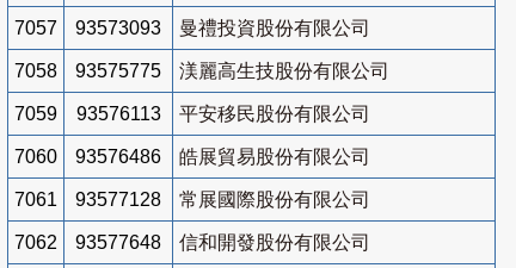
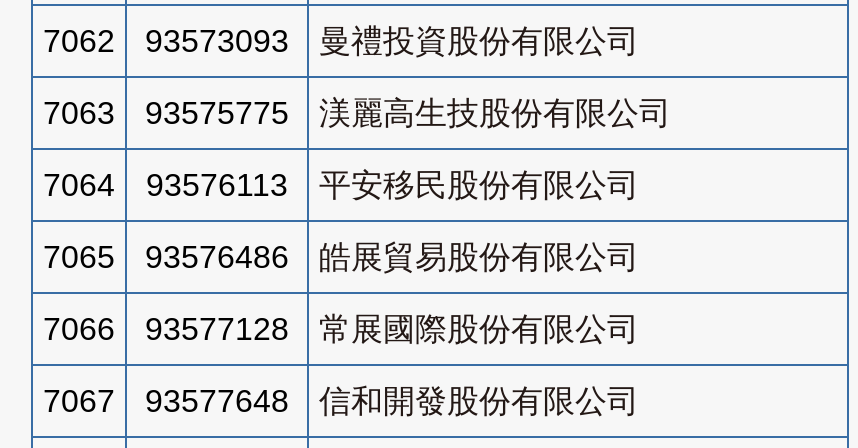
- 7057 93573093 曼禮投資股份有限公司
+ 7062 93573093 曼禮投資股份有限公司

- 7058 93575775 渼麗高生技股份有限公司
+ 7063 93575775 渼麗高生技股份有限公司

- 7059 93576113 平安移民股份有限公司
+ 7064 93576113 平安移民股份有限公司

- 7060 93576486 皓展貿易股份有限公司
+ 7065 93576486 皓展貿易股份有限公司

- 7061 93577128 常展國際股份有限公司
+ 7066 93577128 常展國際股份有限公司

- 7062 93577648 信和開發股份有限公司
+ 7067 93577648 信和開發股份有限公司
